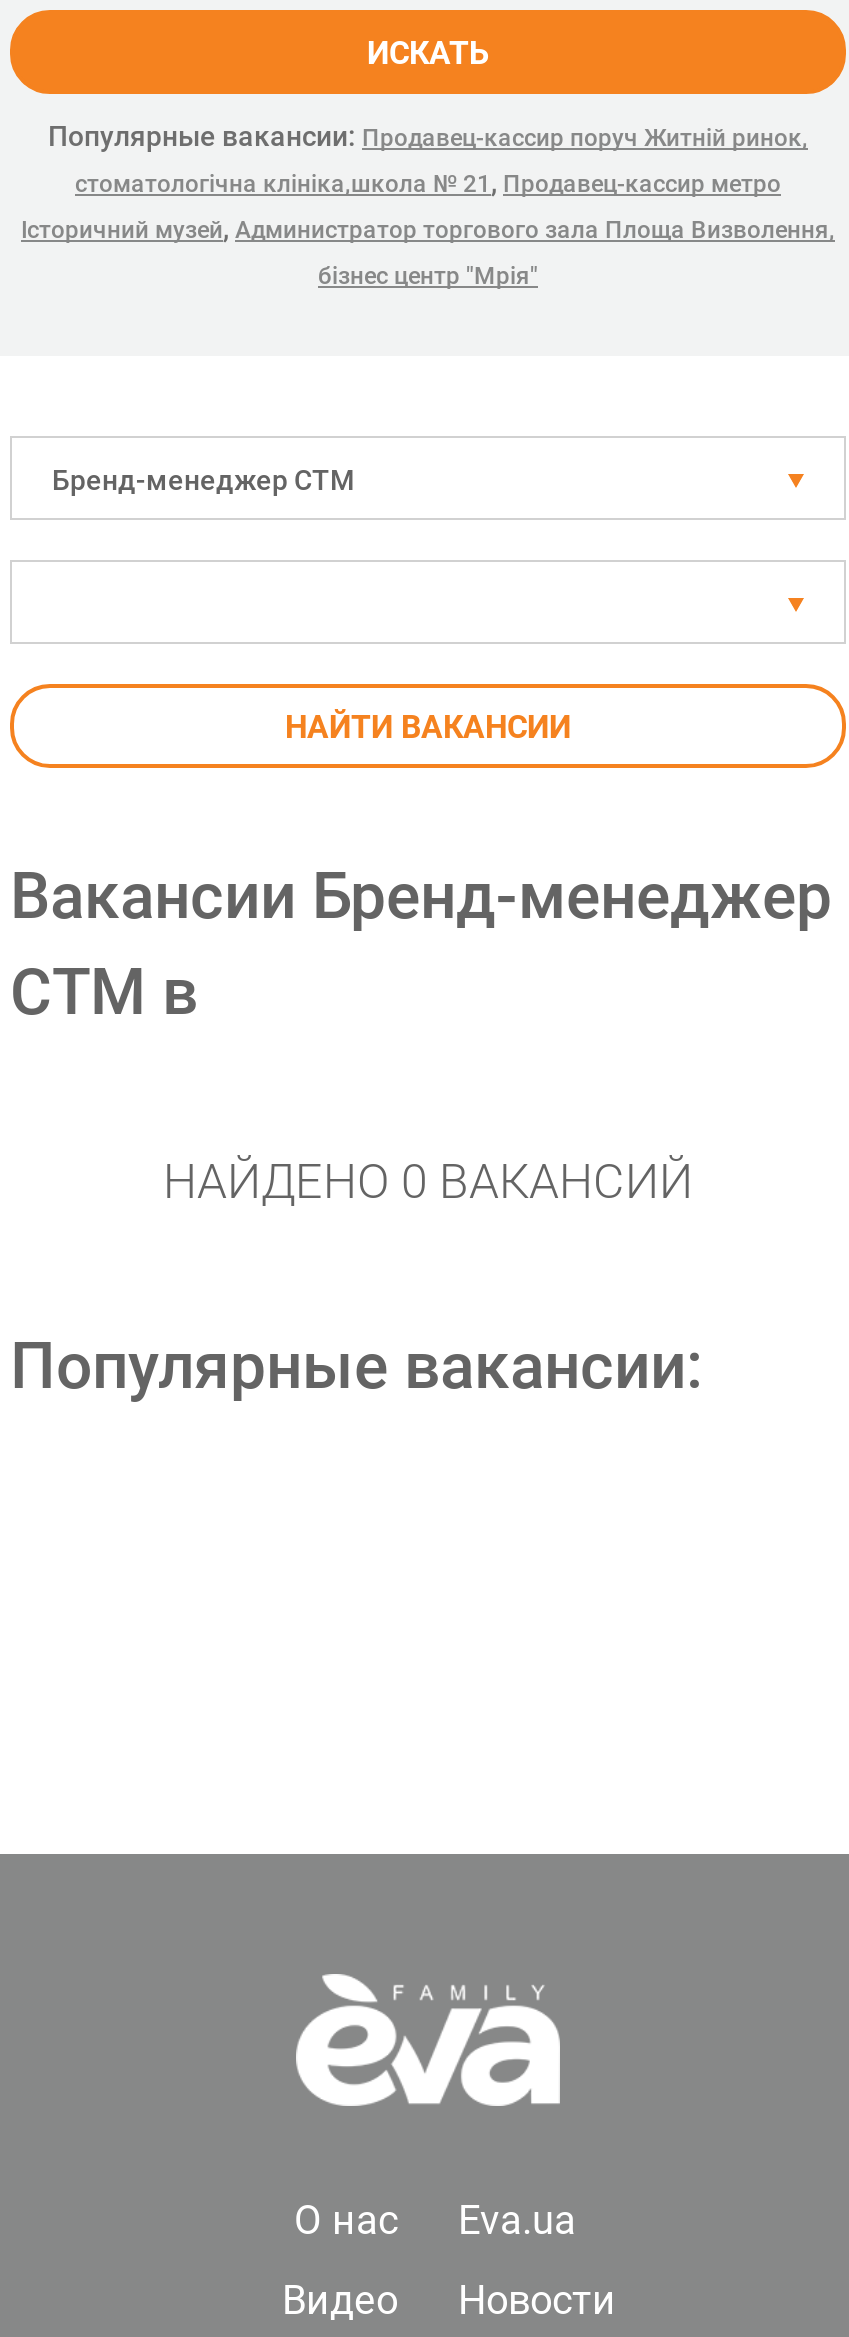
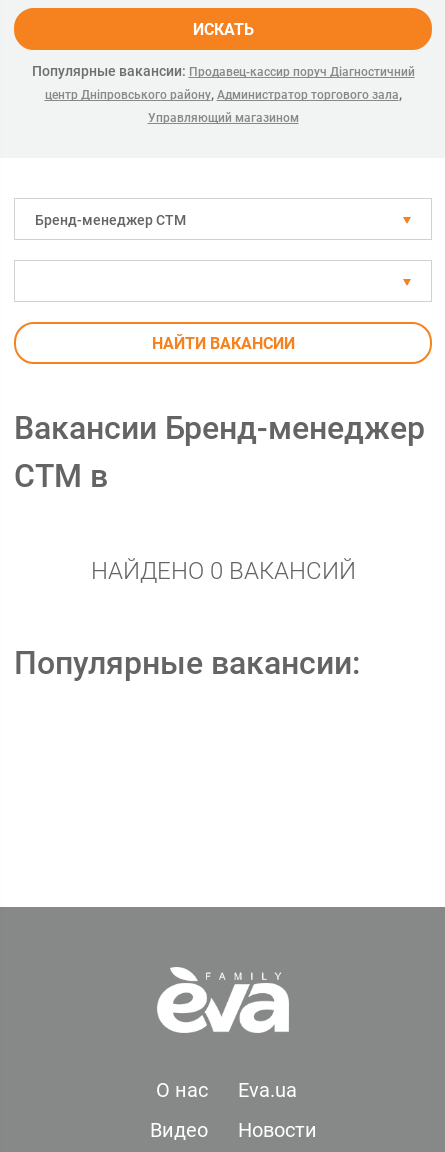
- Популярные вакансии: Продавец-кассир поруч Житній ринок,
- стоматологічна клініка,школа № 21, Продавец-кассир метро
- Історичний музей, Администратор торгового зала Площа Визволення,
+ Популярные вакансии: Продавец-кассир поруч Діагностичний
+ центр Дніпровського району, Администратор торгового зала,

- бізнес центр "Мрія"
+ Управляющий магазином
